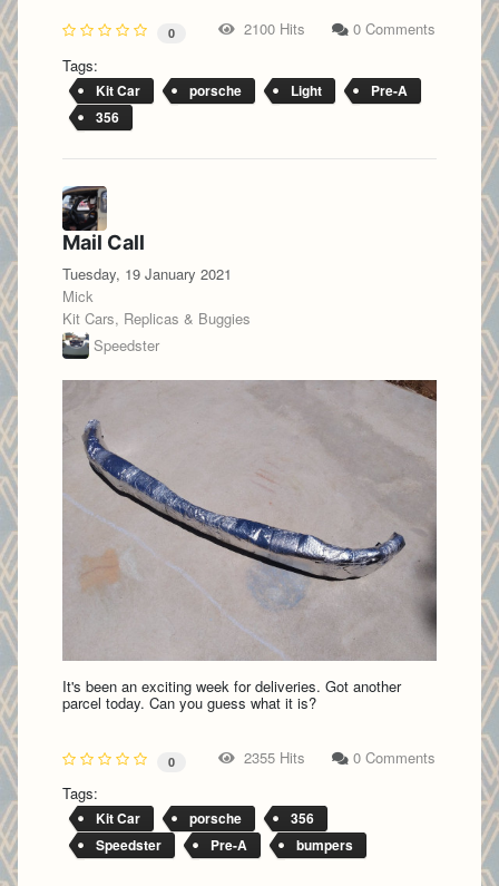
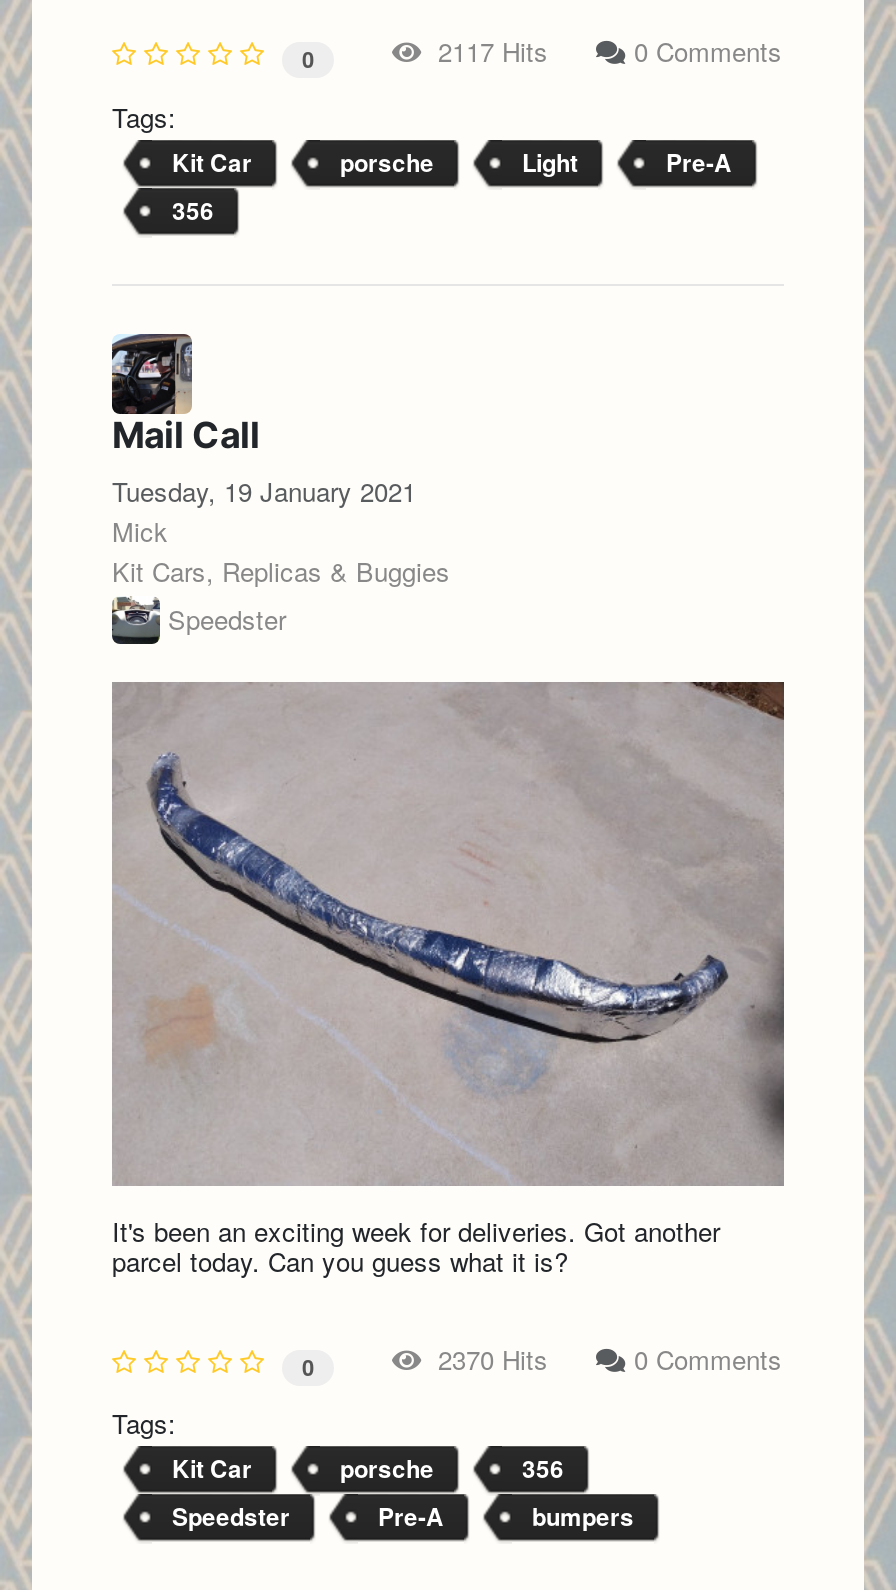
- 2100 Hits
+ 2117 Hits

- 2355 Hits
+ 2370 Hits
